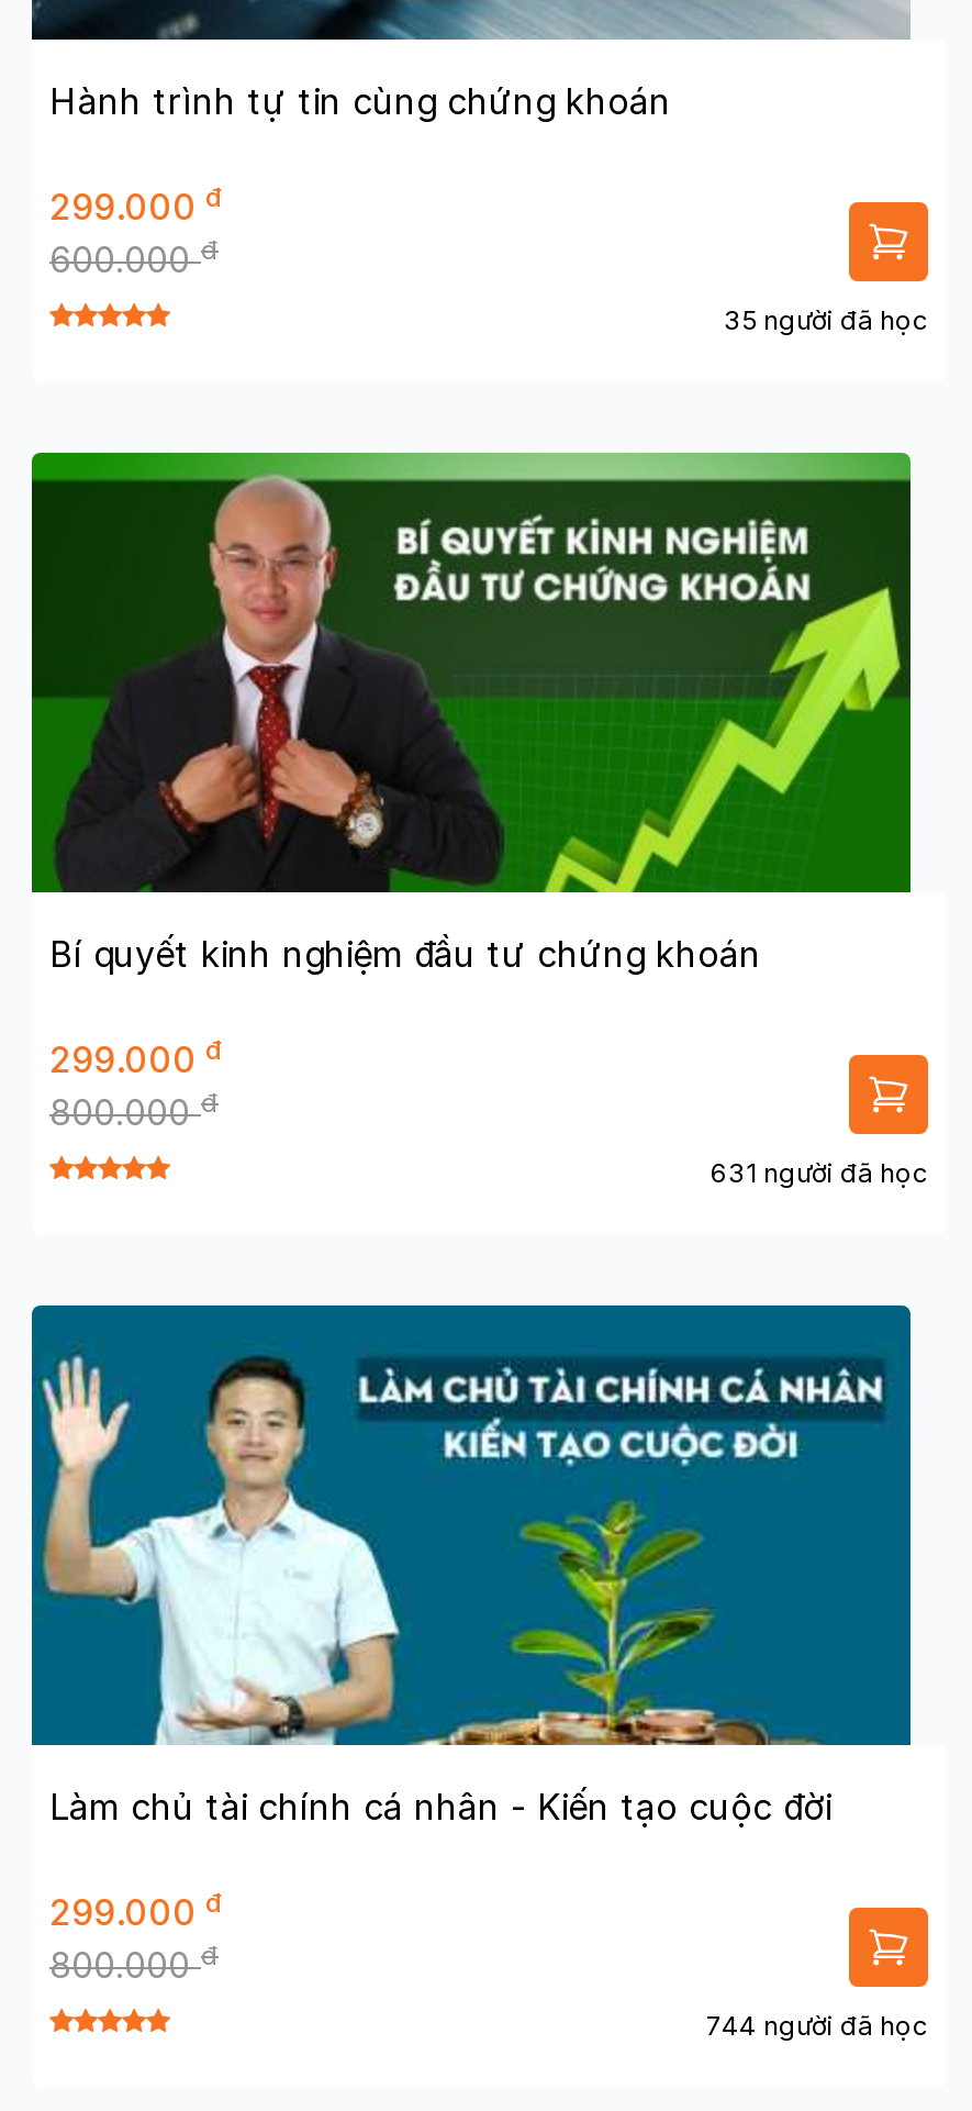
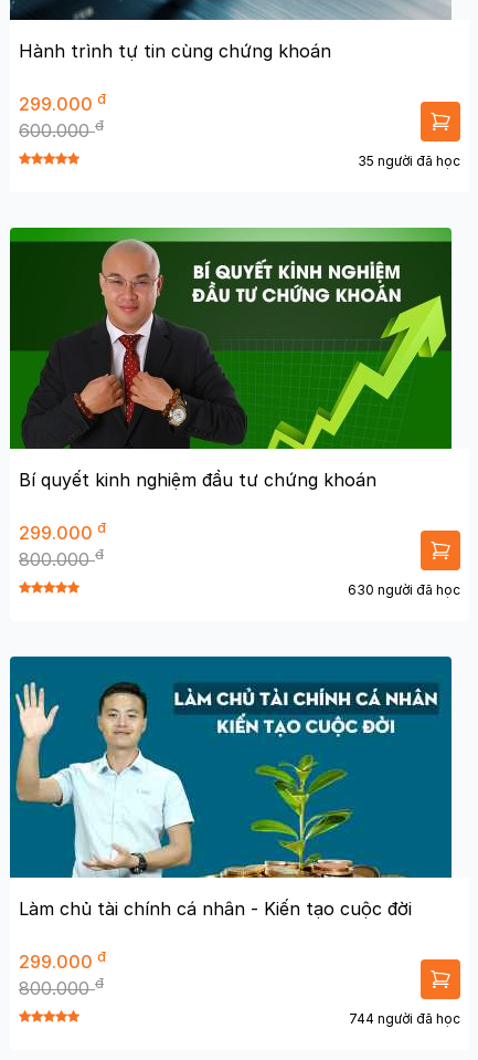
- 631 người đã học
+ 630 người đã học
